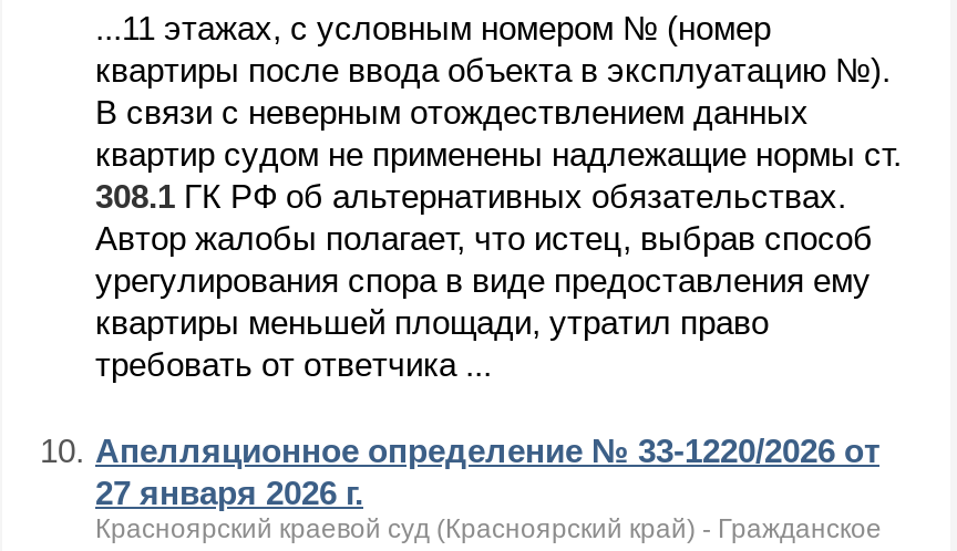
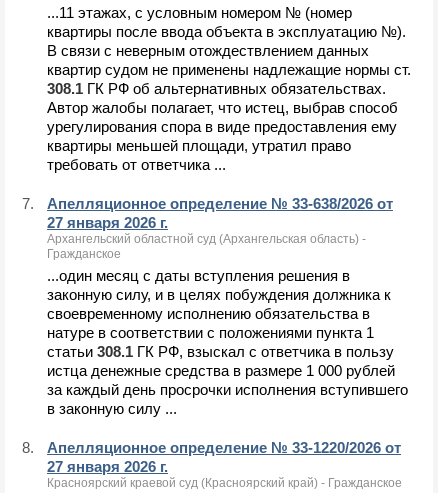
- 10. Апелляционное определение № 33-1220/2026 от
+ 7.
+ Апелляционное определение № 33-638/2026 от
+ 27 января 2026 г.
+ Архангельский областной суд (Архангельская область) -
+ Гражданское
+ ...один месяц с даты вступления решения в
+ законную силу, и в целях побуждения должника к
+ своевременному исполнению обязательства в
+ натуре в соответствии с положениями пункта 1
+ статьи 308.1 ГК РФ, взыскал с ответчика в пользу
+ истца денежные средства в размере 1 000 рублей
+ за каждый день просрочки исполнения вступившего
+ в законную силу ...
+ 8.
+ Апелляционное определение № 33-1220/2026 от
